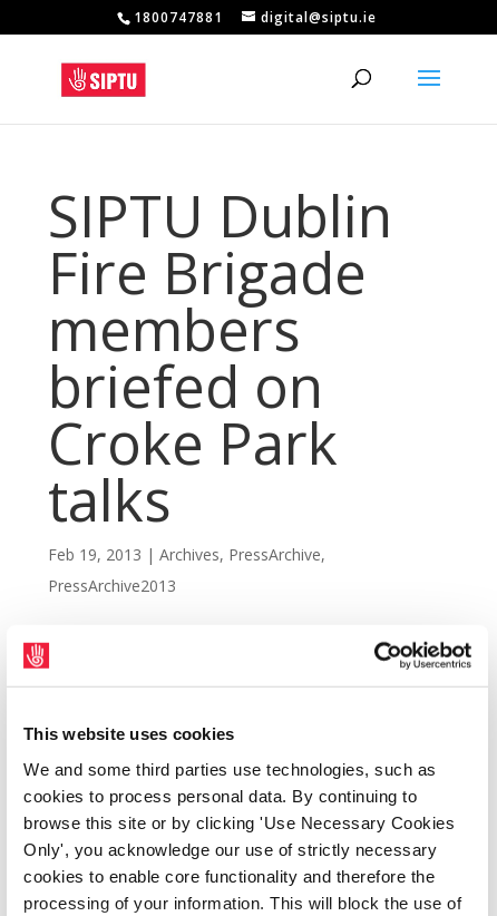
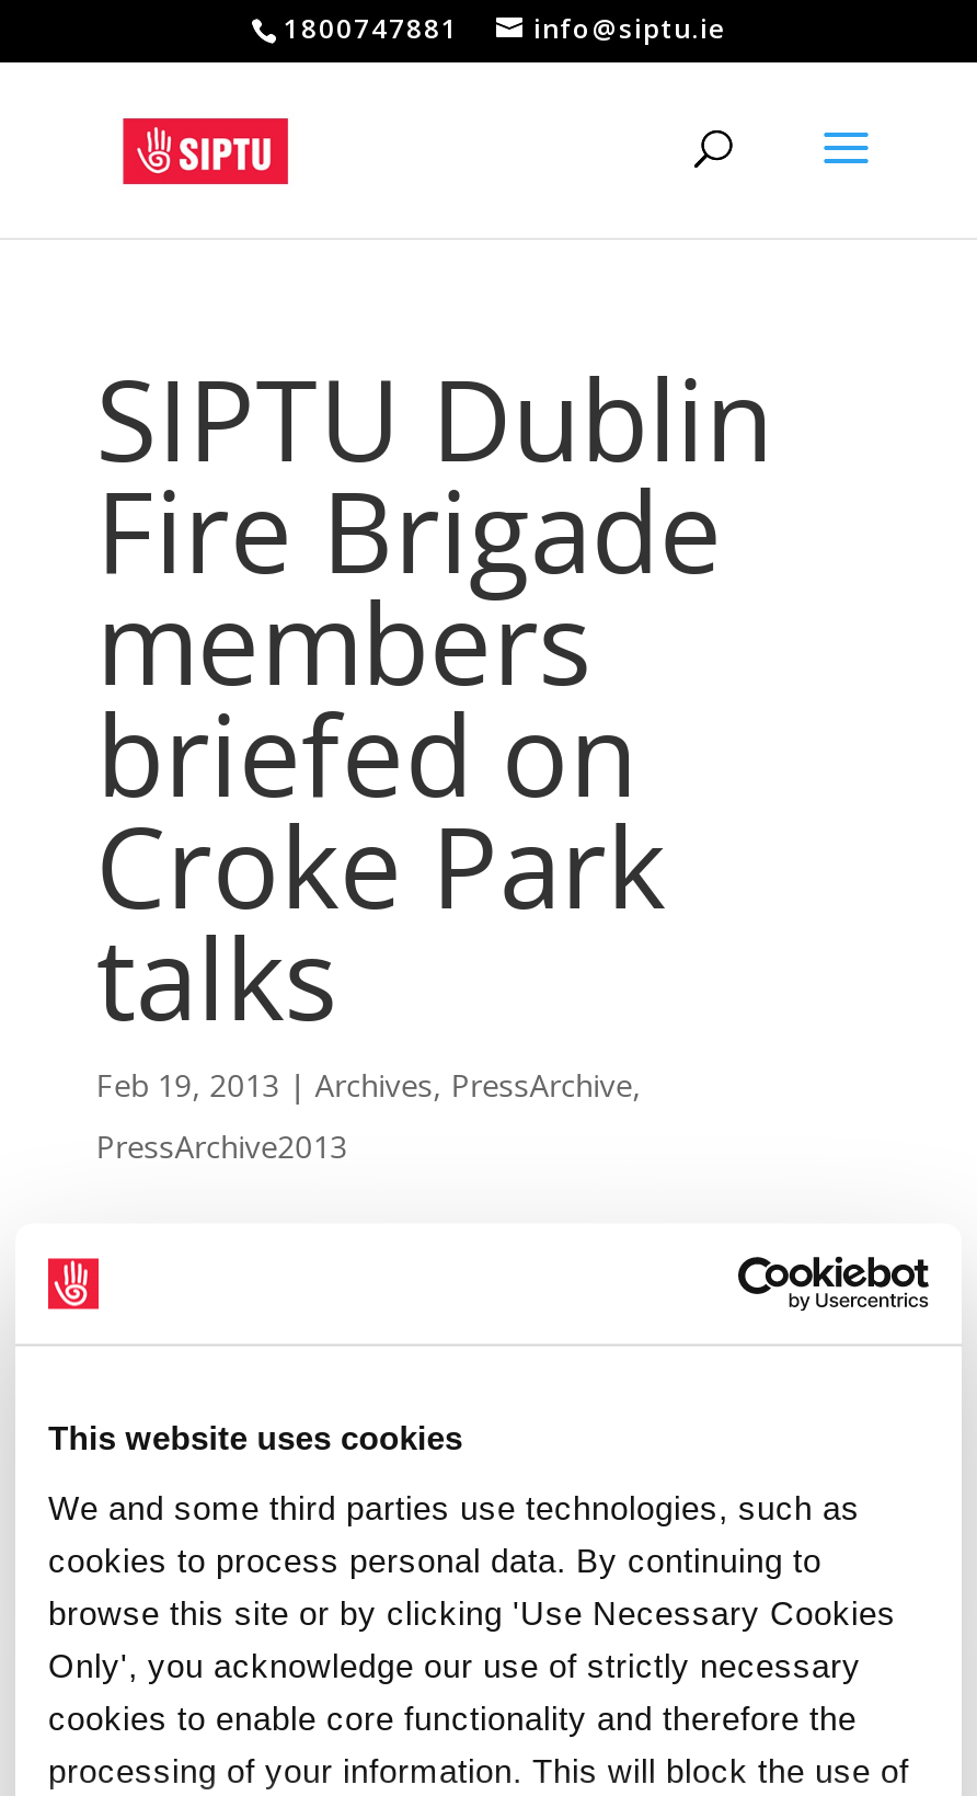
- digital@siptu.ie
+ info@siptu.ie
